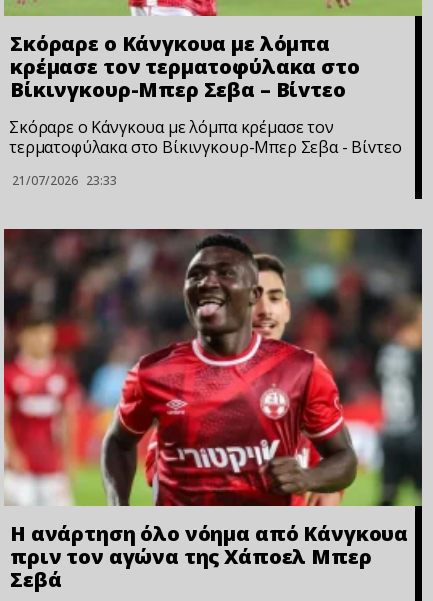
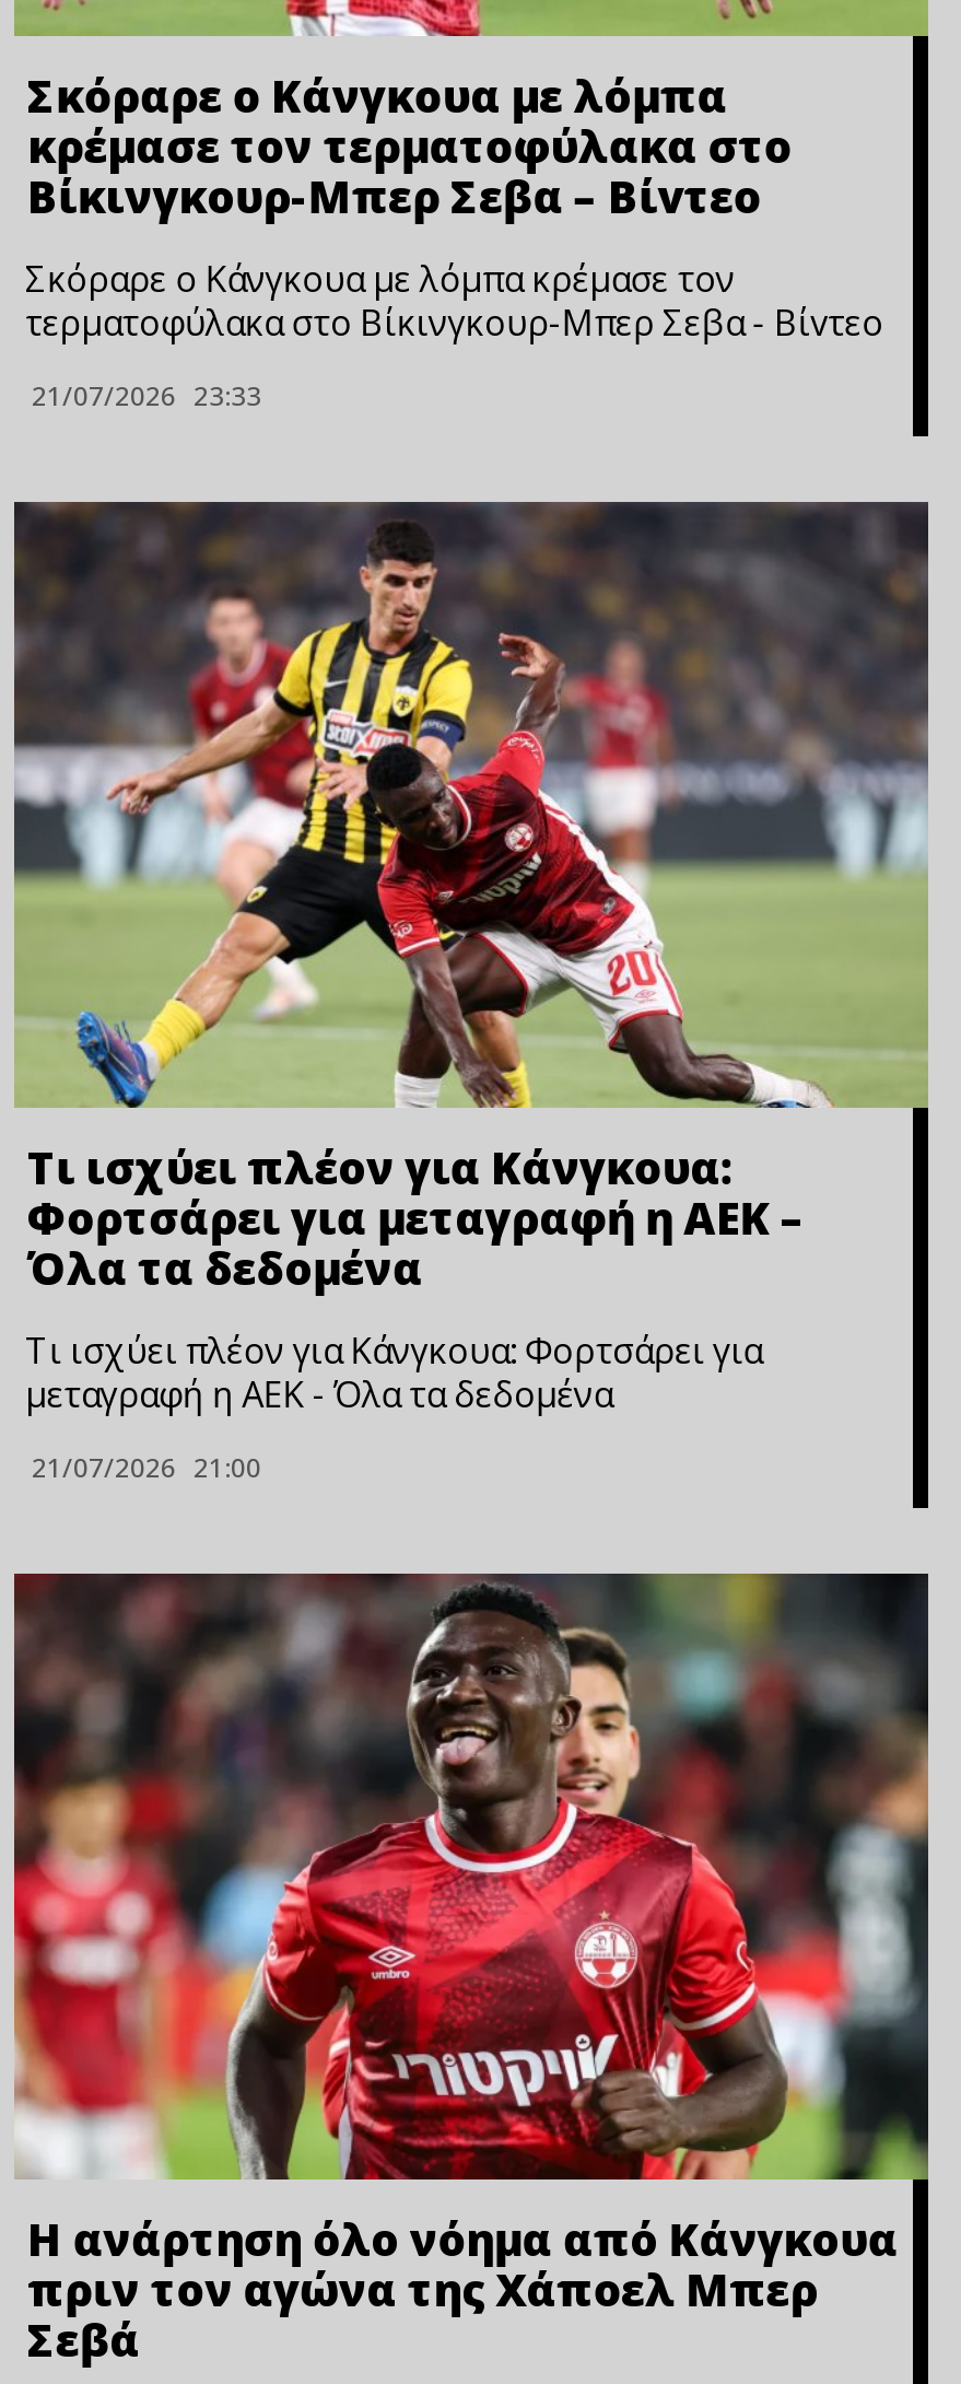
+ [image]
+ Τι ισχύει πλέον για Κάνγκουα:
+ Φορτσάρει για μεταγραφή η ΑΕΚ –
+ Όλα τα δεδομένα
+ Τι ισχύει πλέον για Κάνγκουα: Φορτσάρει για
+ μεταγραφή η ΑΕΚ - Όλα τα δεδομένα
+ 21/07/2026 21:00
